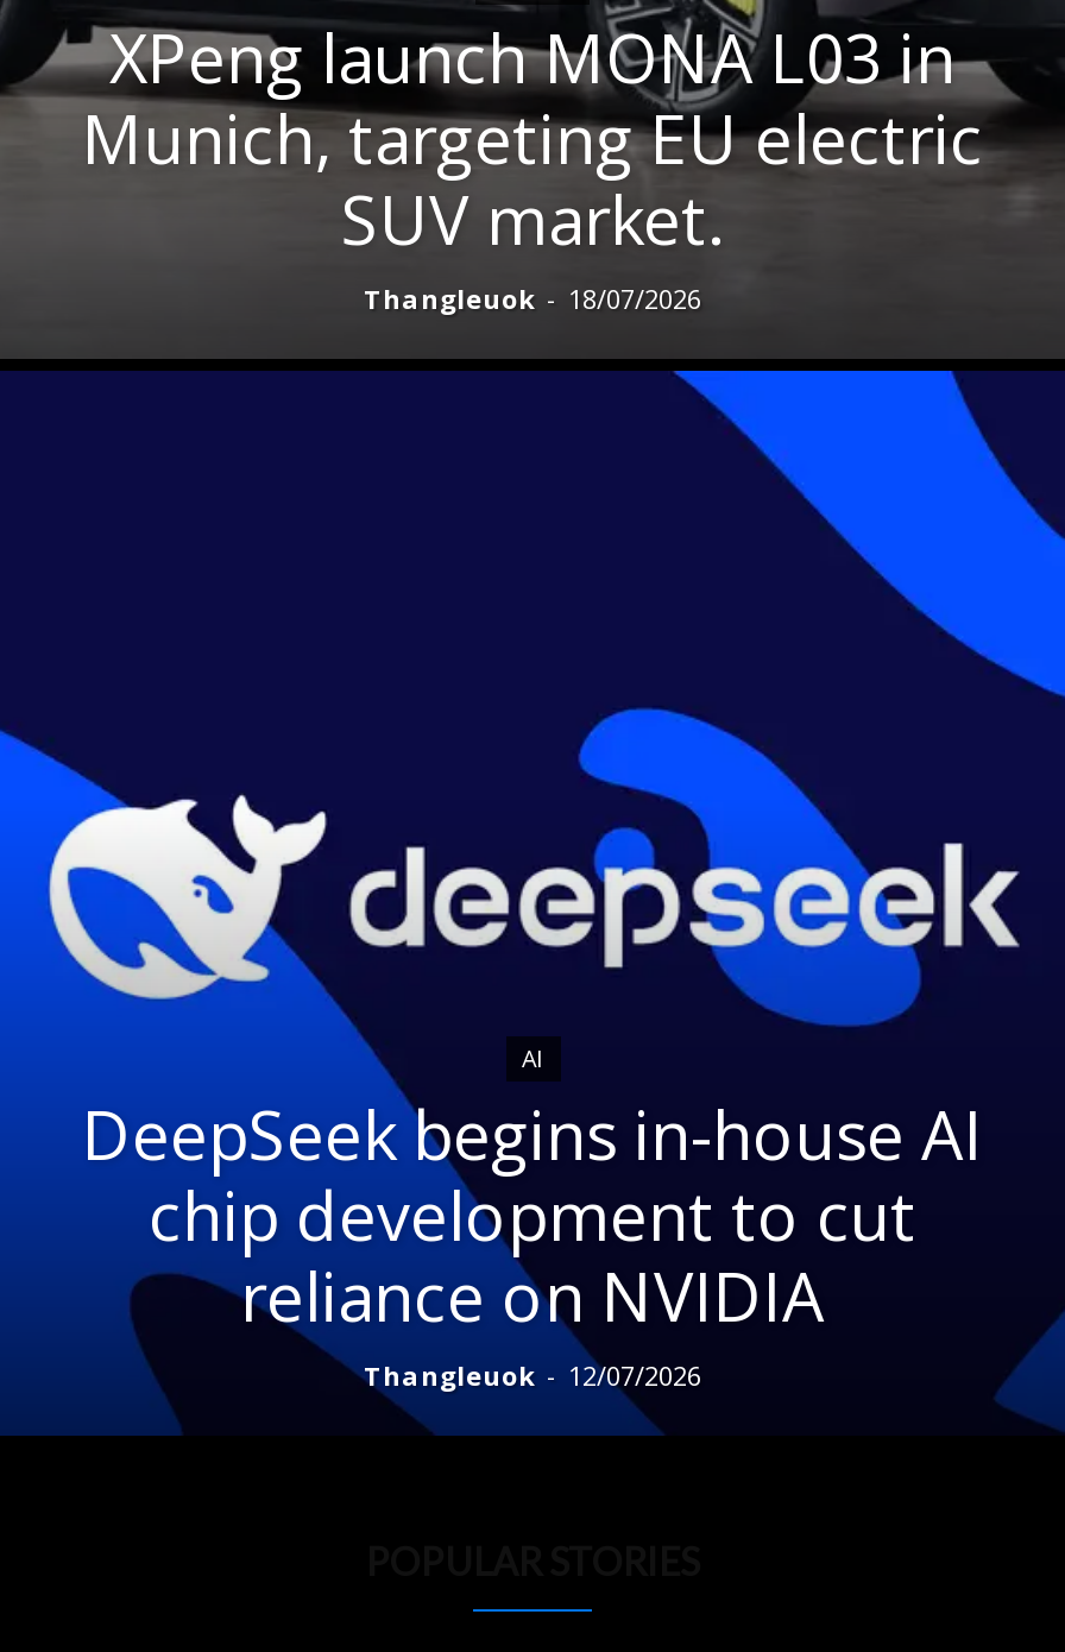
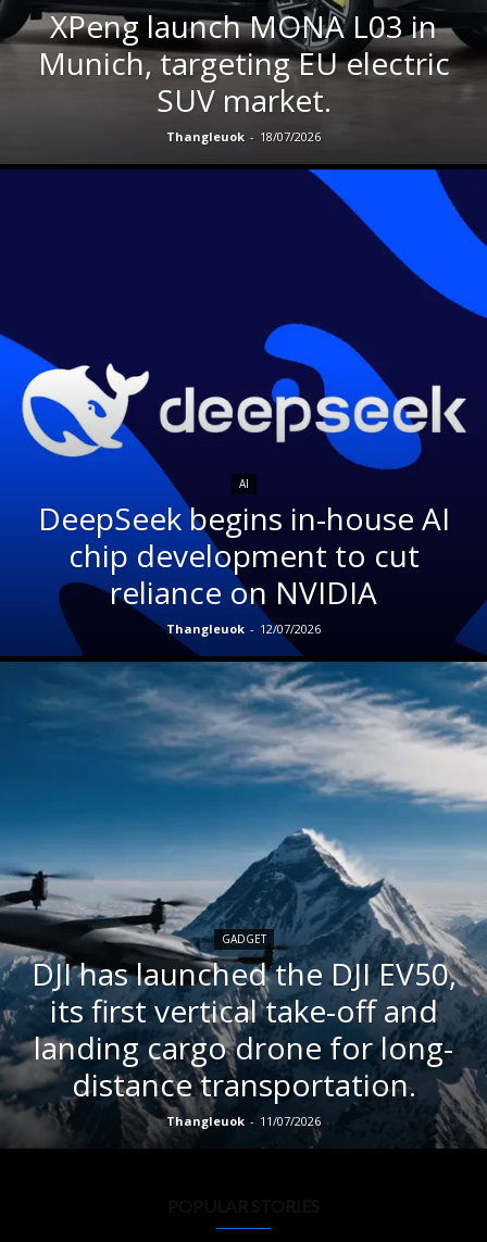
+ [image]
+ GADGET
+ DJI has launched the DJI EV50,
+ its first vertical take-off and
+ landing cargo drone for long-
+ distance transportation.
+ Thangleuok - 11/07/2026
